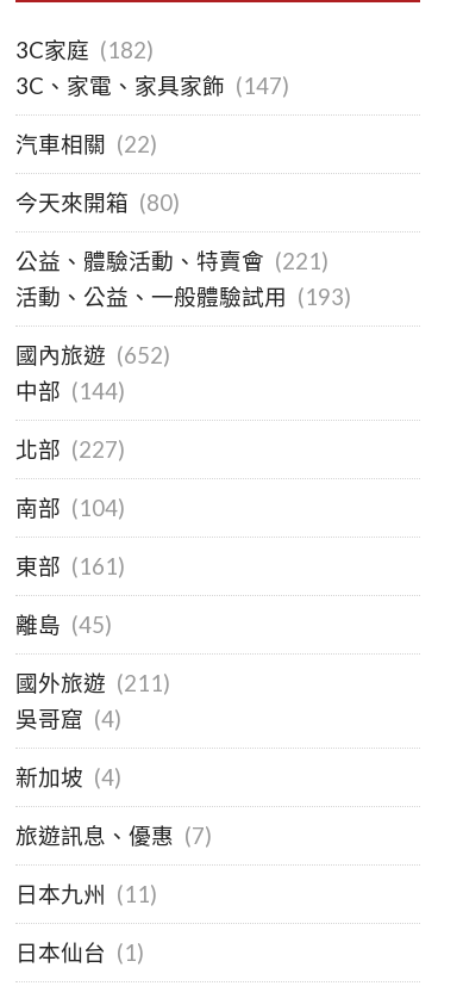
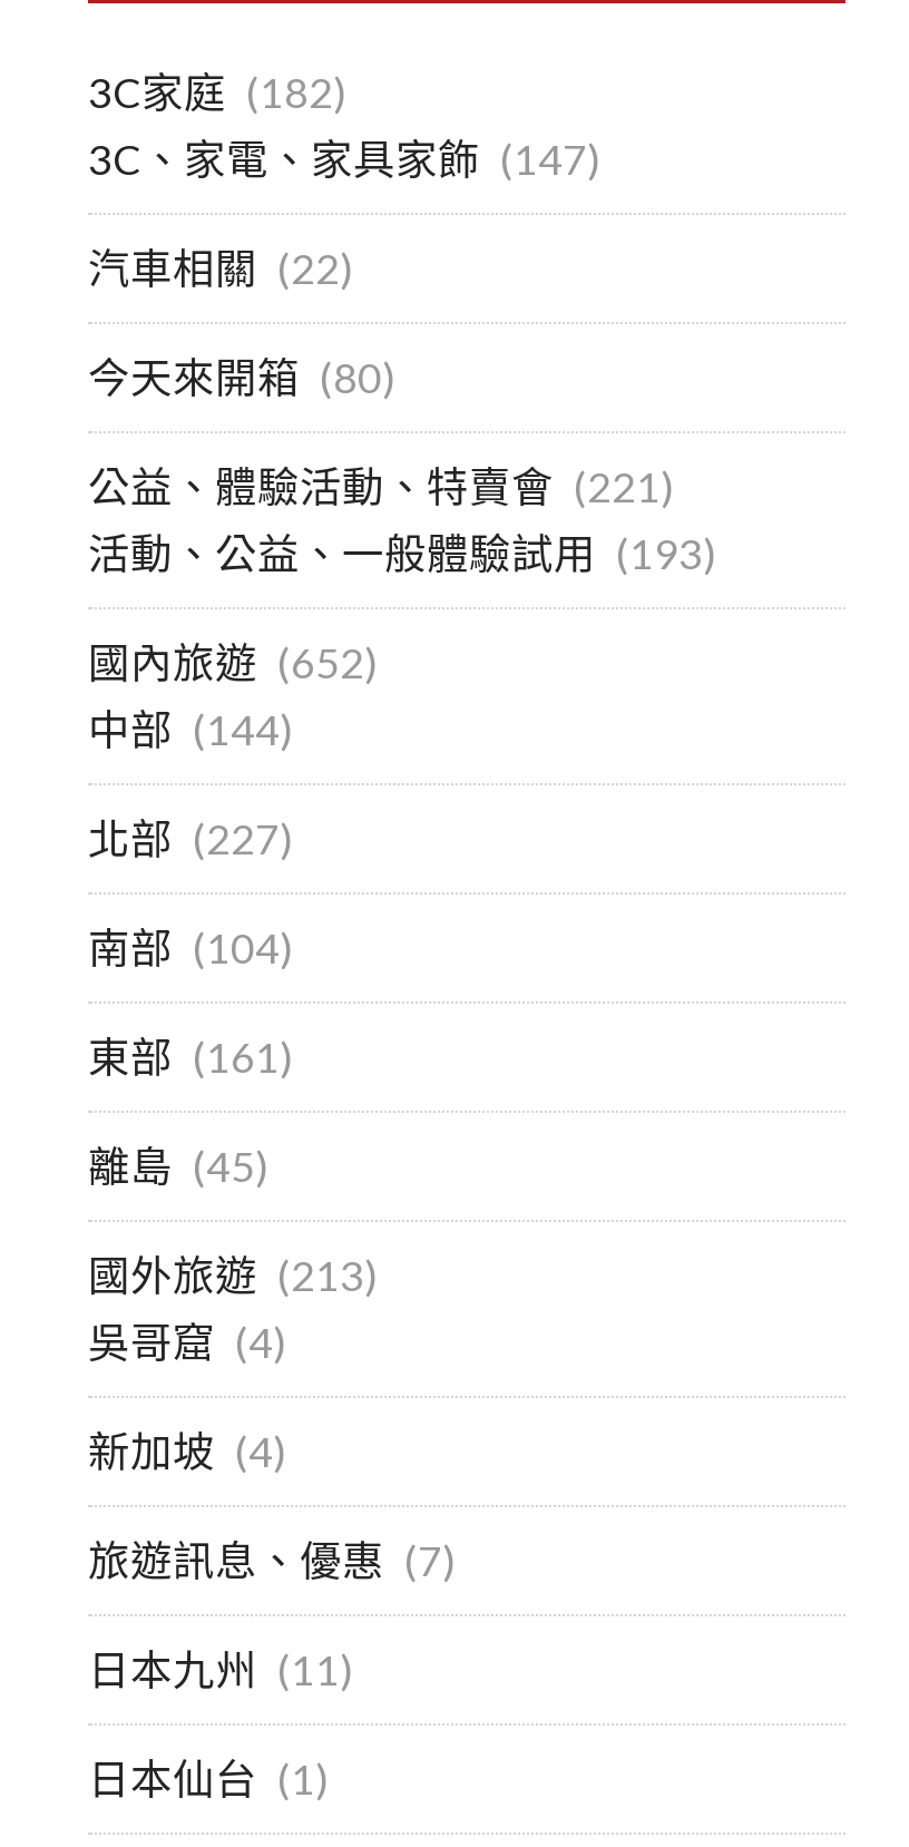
- 國外旅遊 (211)
+ 國外旅遊 (213)
